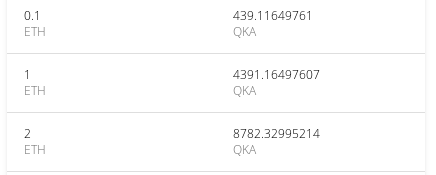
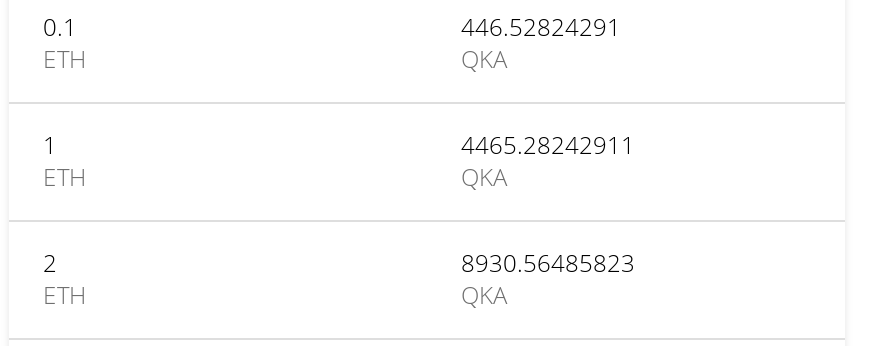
- 439.11649761
+ 446.52824291

- 4391.16497607
+ 4465.28242911

- 8782.32995214
+ 8930.56485823
